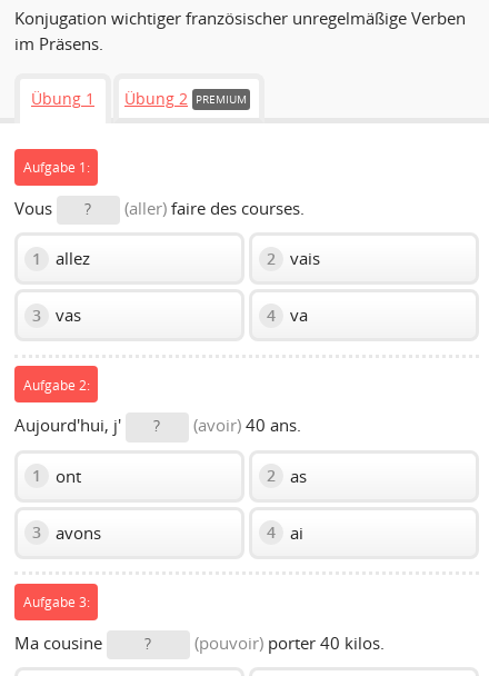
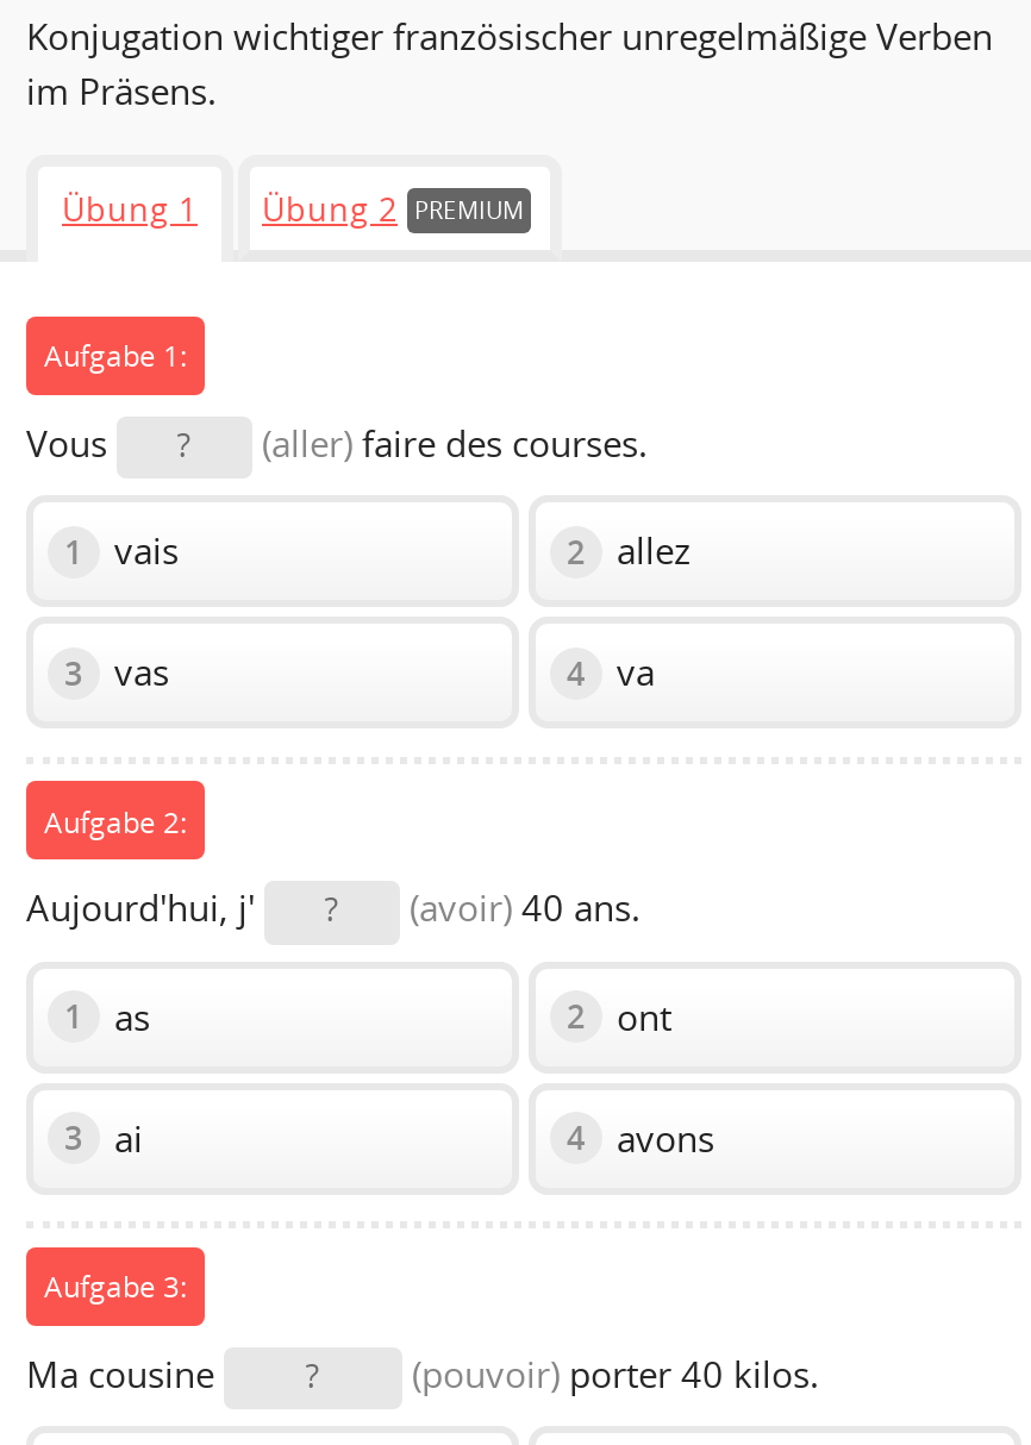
- 1 allez
- 2 vais
+ 1 vais
+ 2 allez

- 1 ont
- 2 as
+ 1 as
+ 2 ont

- 3 avons
- 4 ai
+ 3 ai
+ 4 avons
